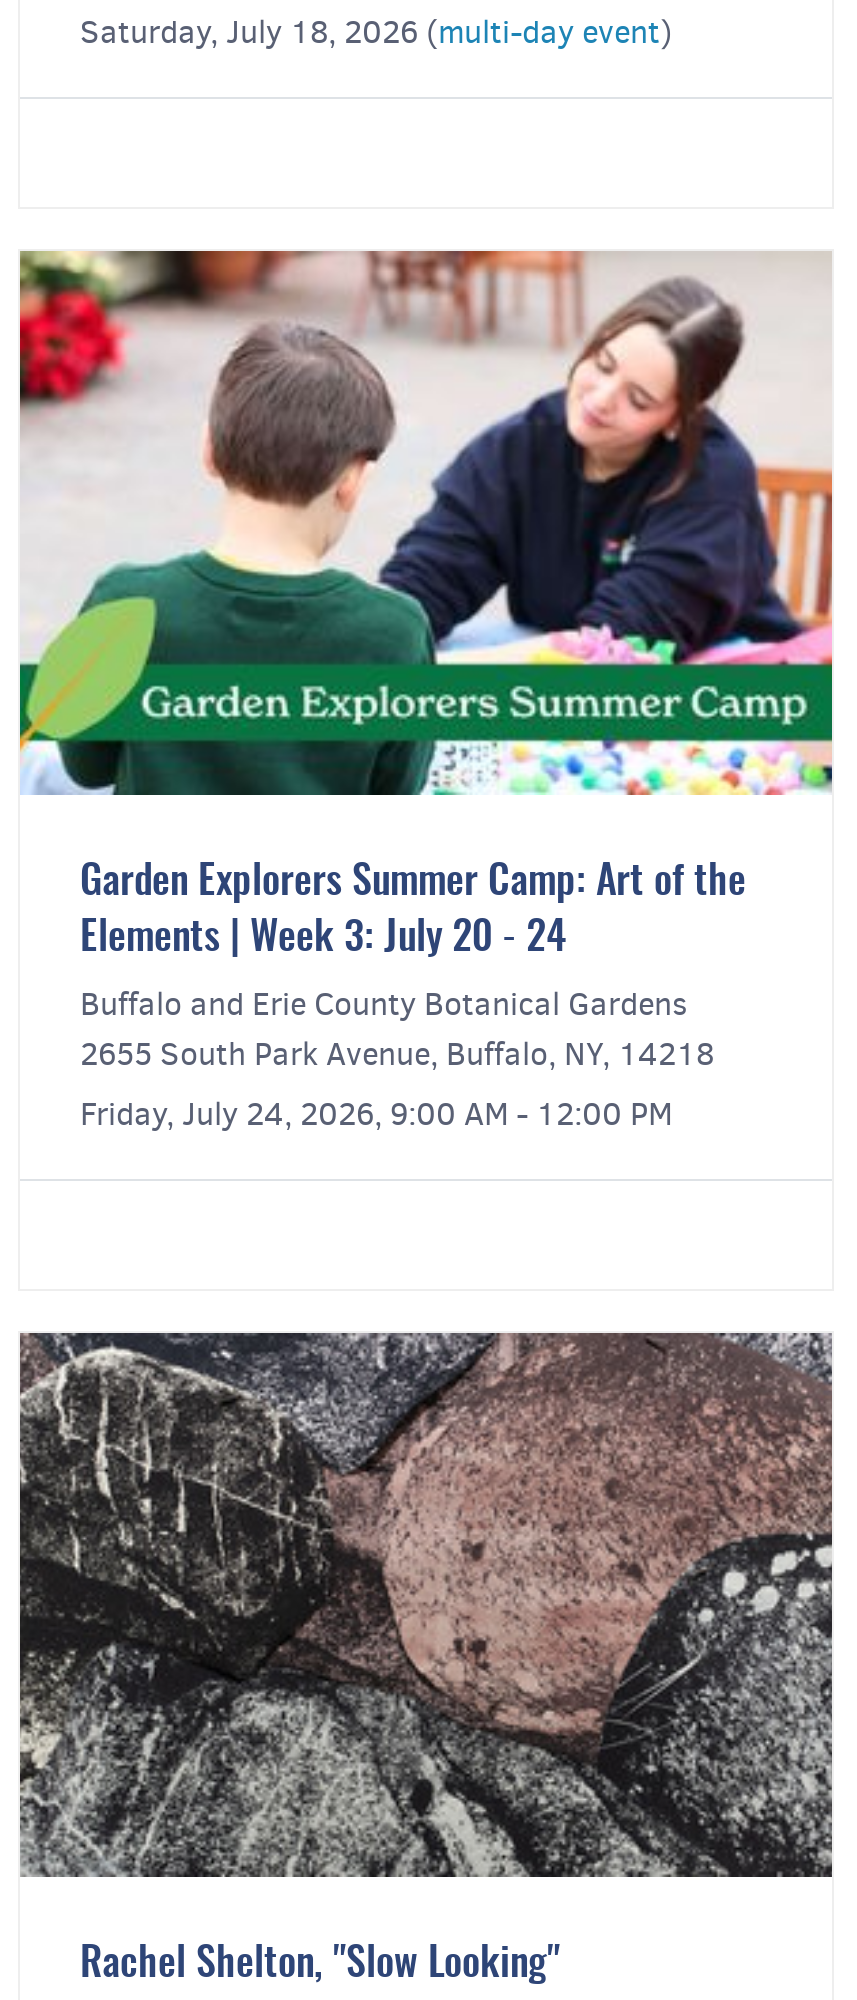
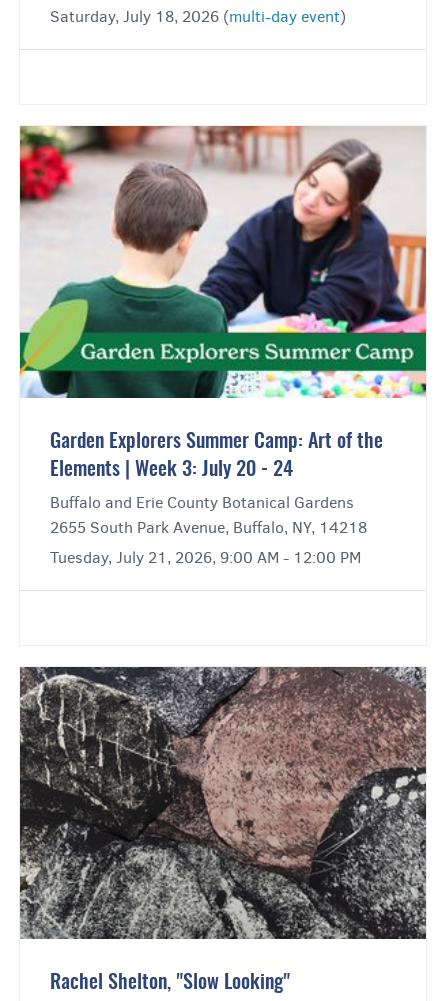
- Friday, July 24, 2026, 9:00 AM - 12:00 PM
+ Tuesday, July 21, 2026, 9:00 AM - 12:00 PM
